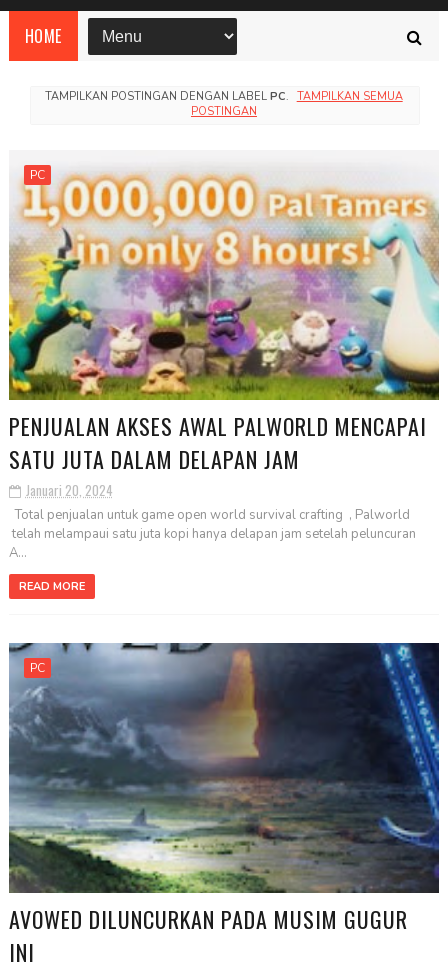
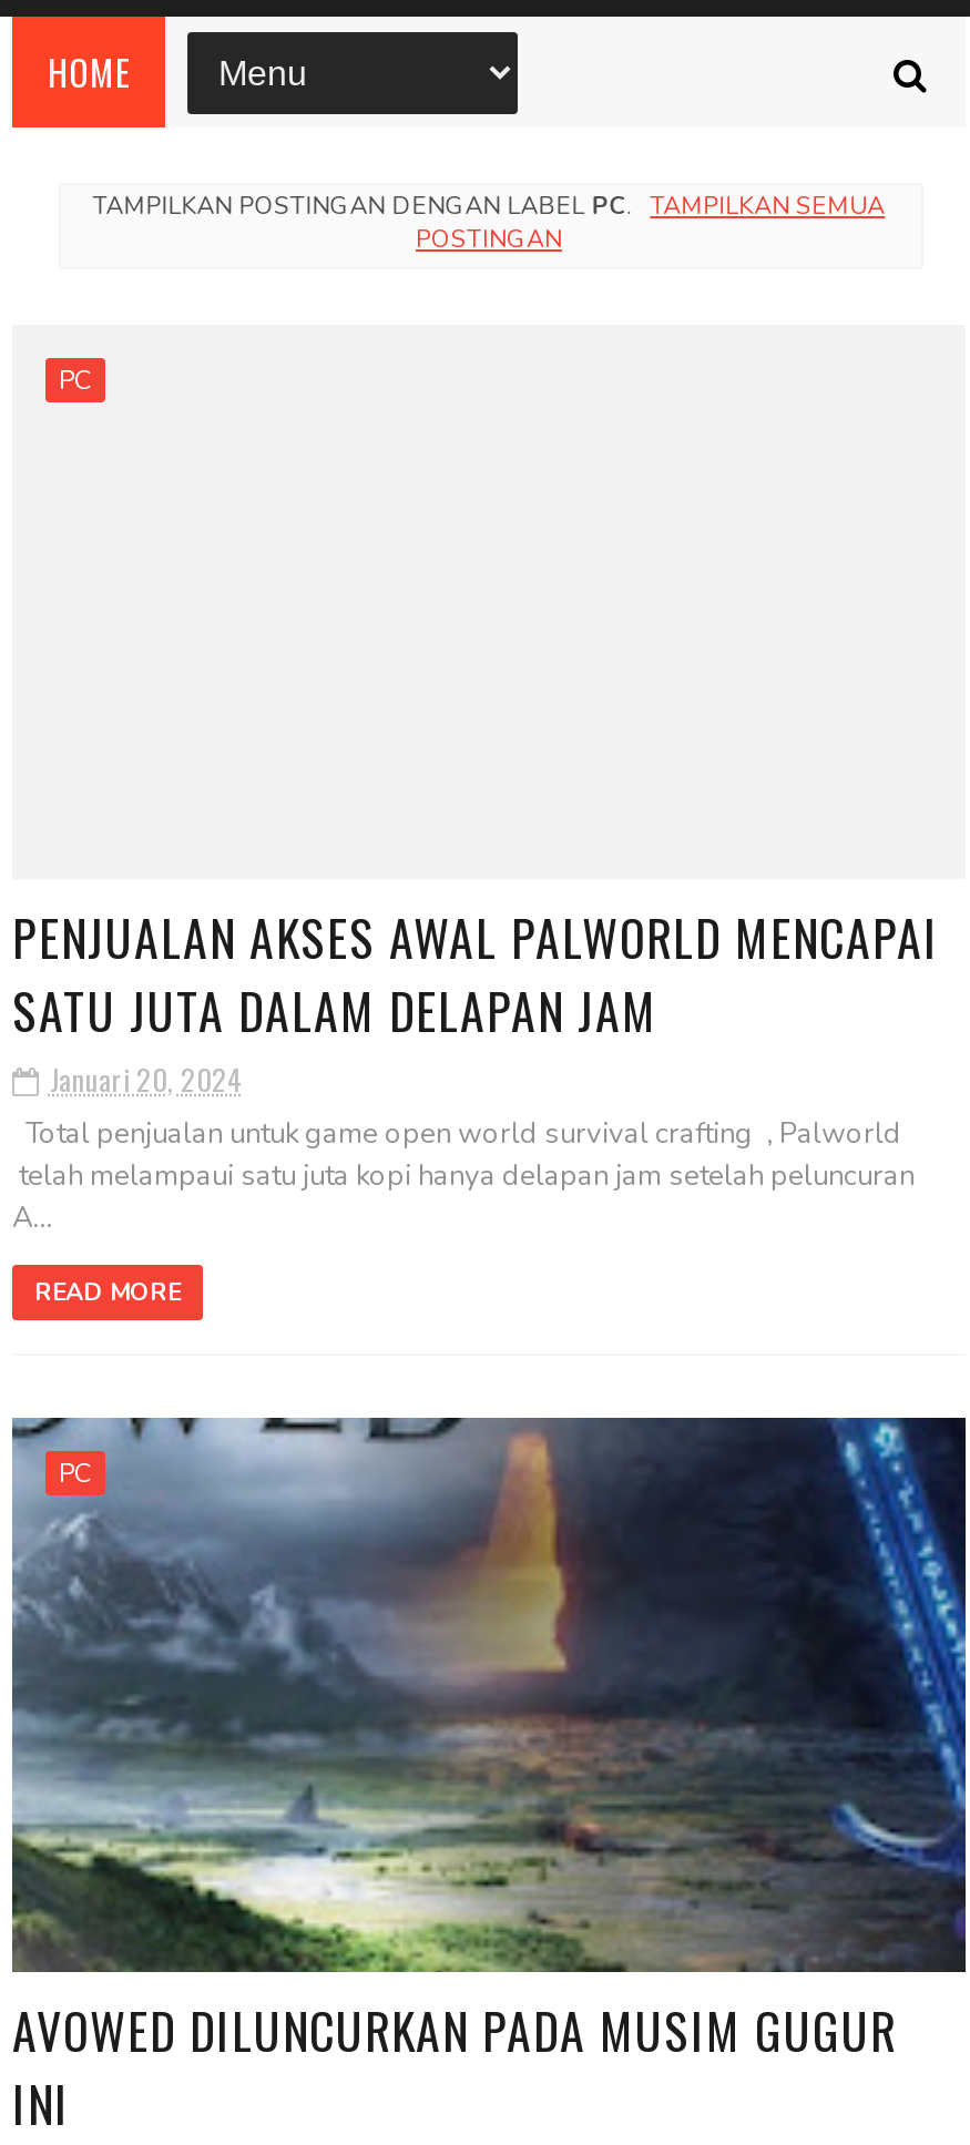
- [image]
